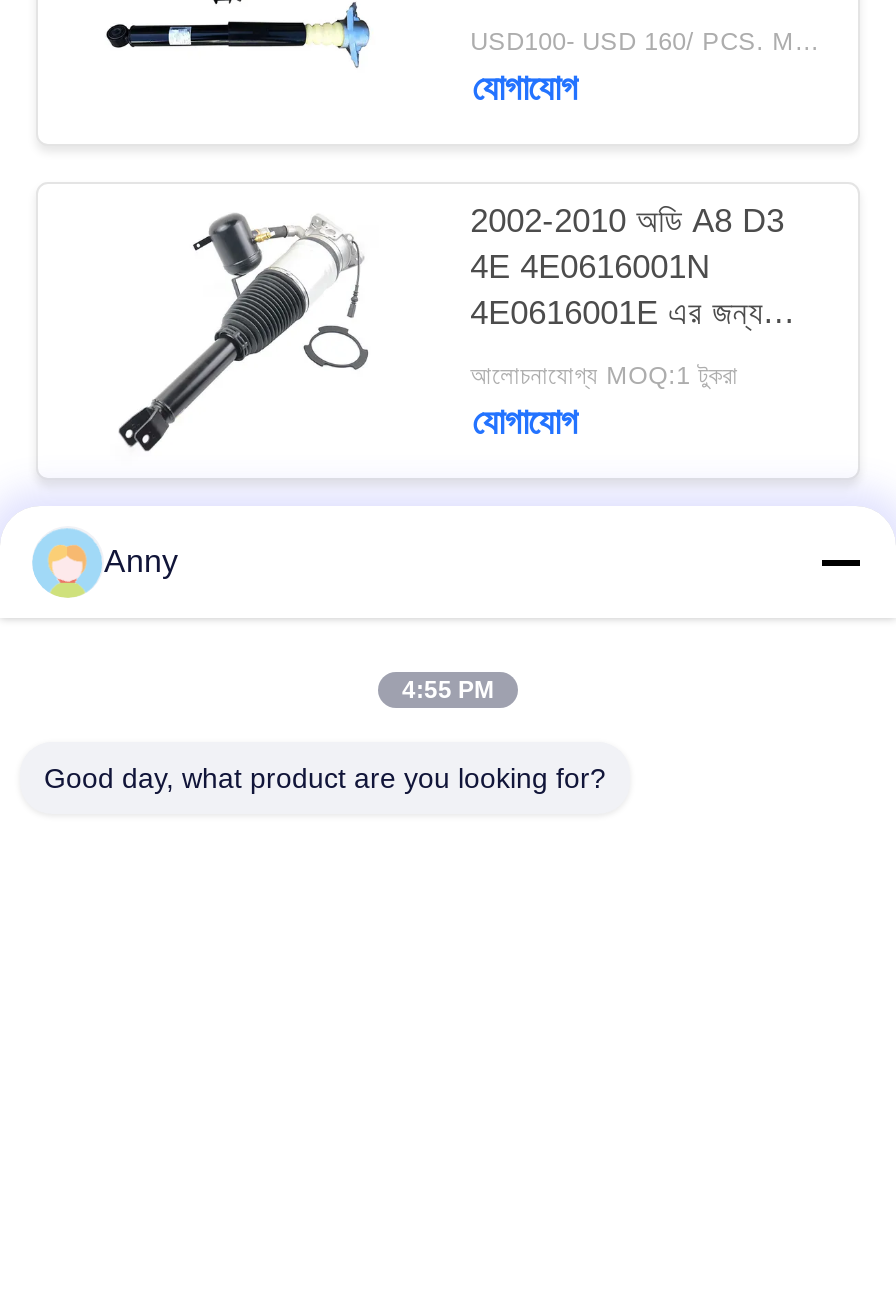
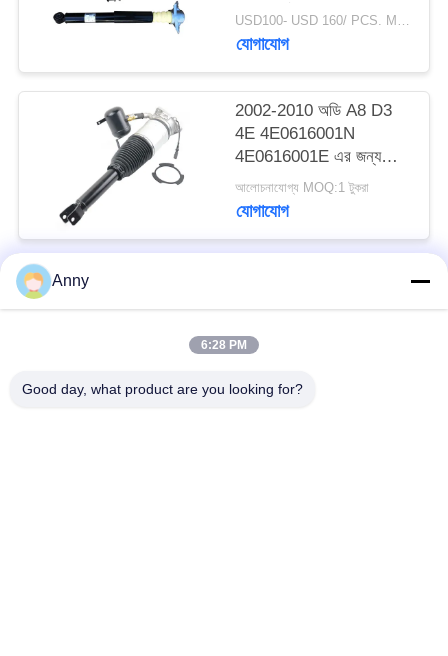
- 4:55 PM
+ 6:28 PM
